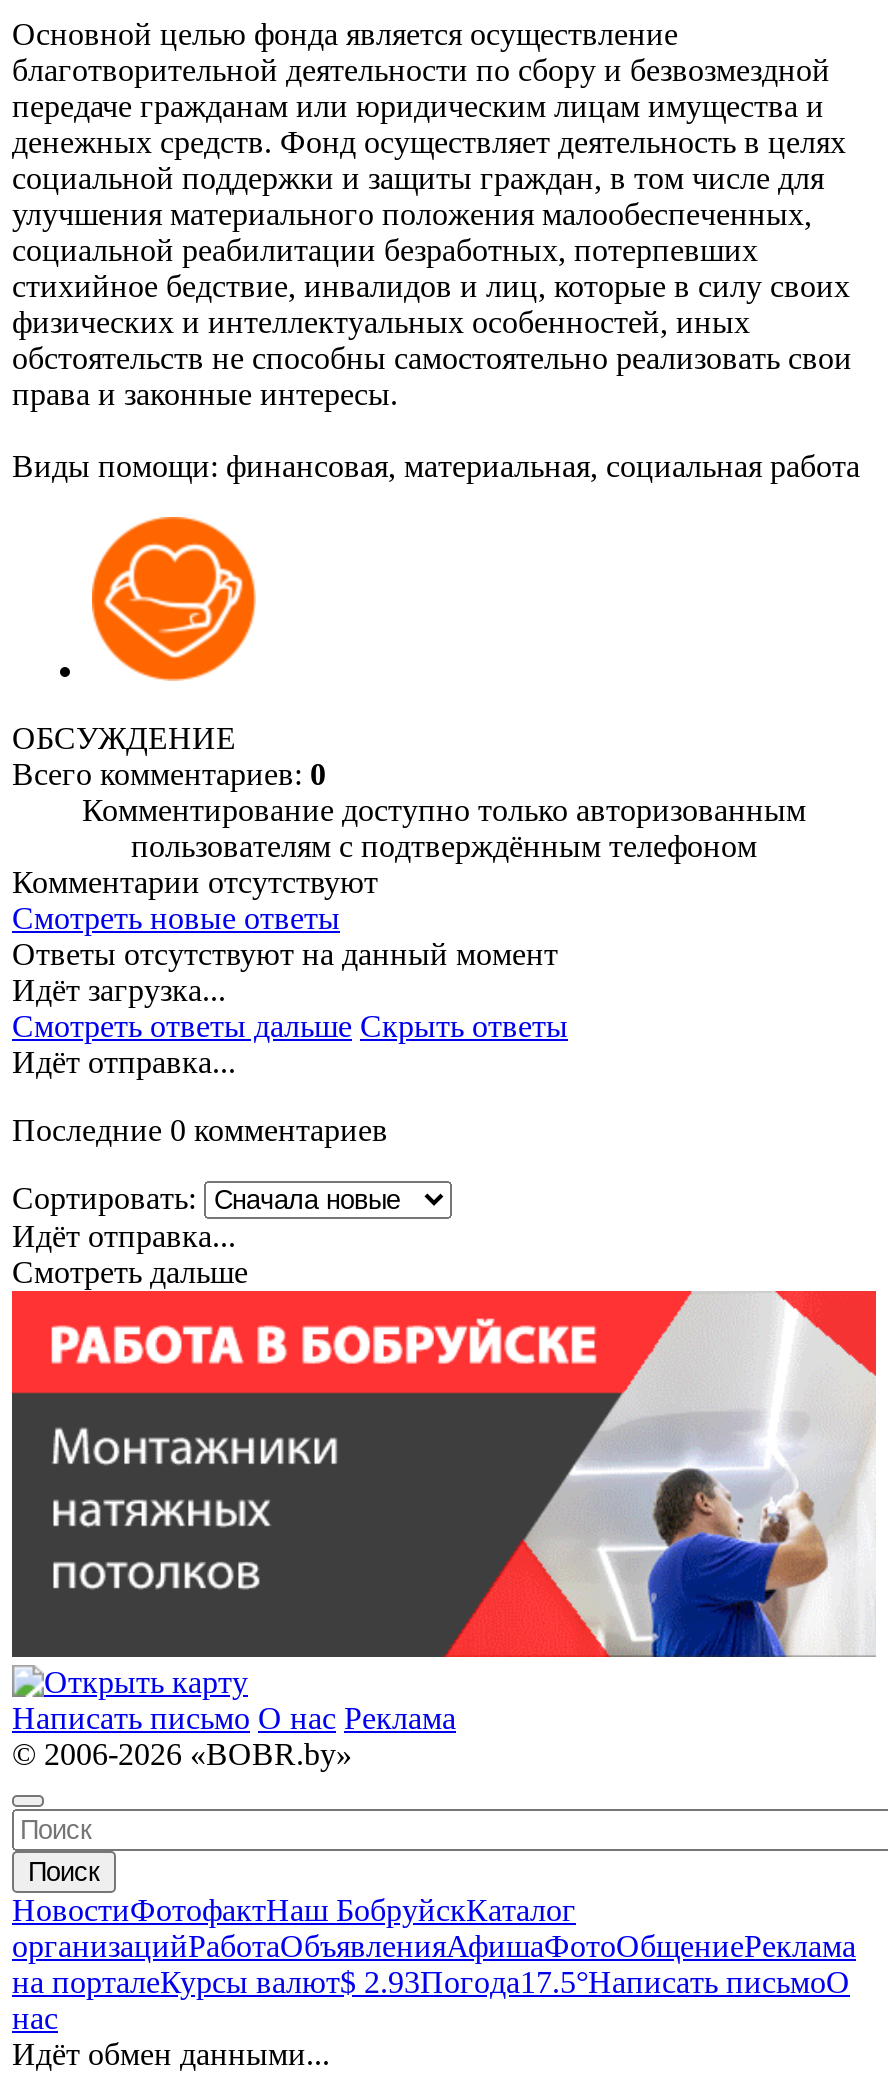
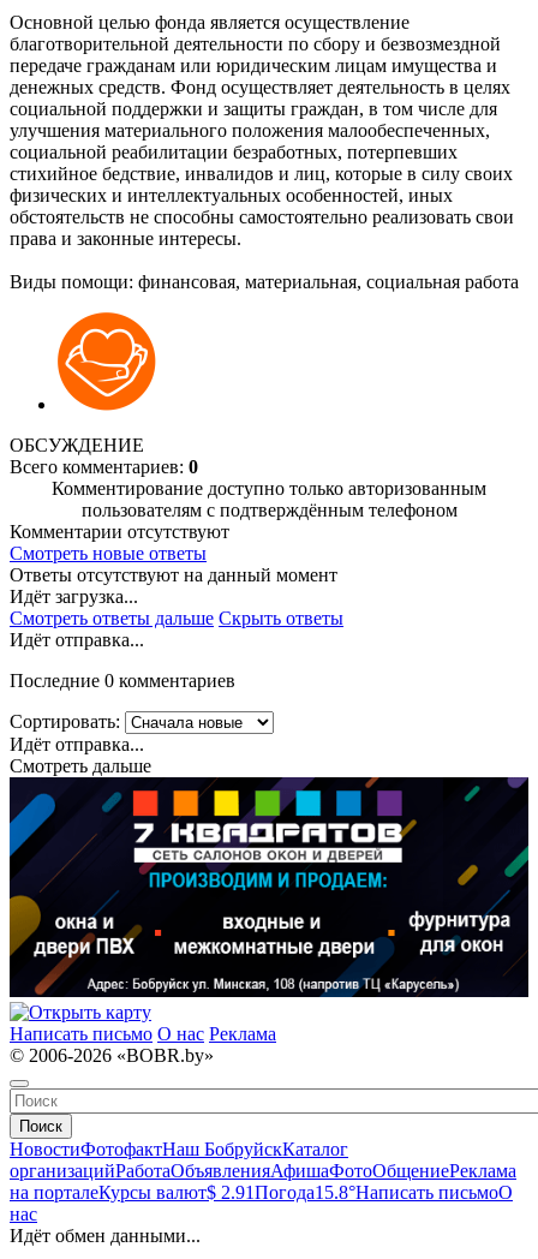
- [image]
+ [image]

- на порталеКурсы валют$ 2.93Погода17.5°Написать письмоО
+ на порталеКурсы валют$ 2.91Погода15.8°Написать письмоО
